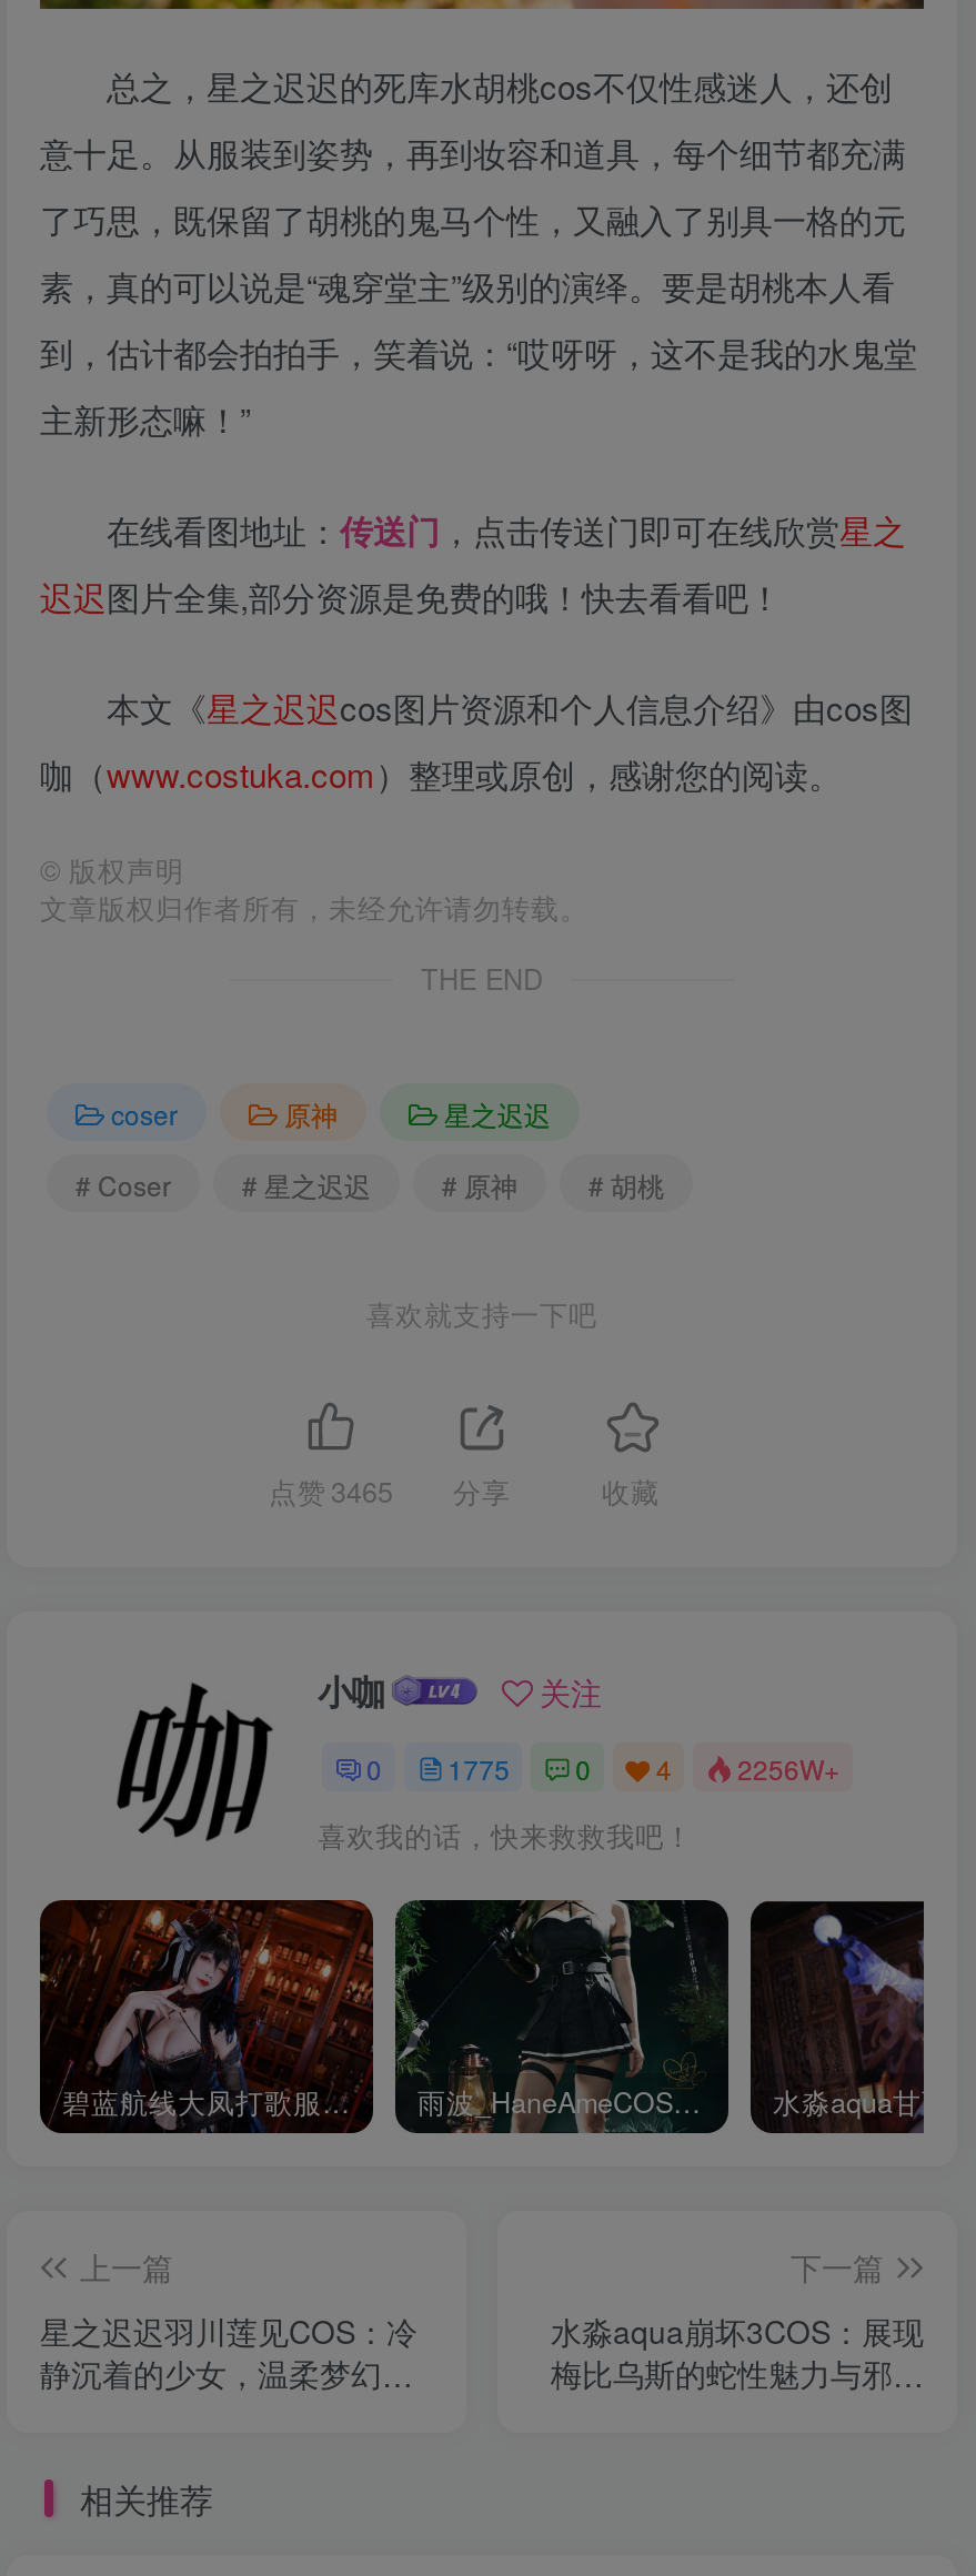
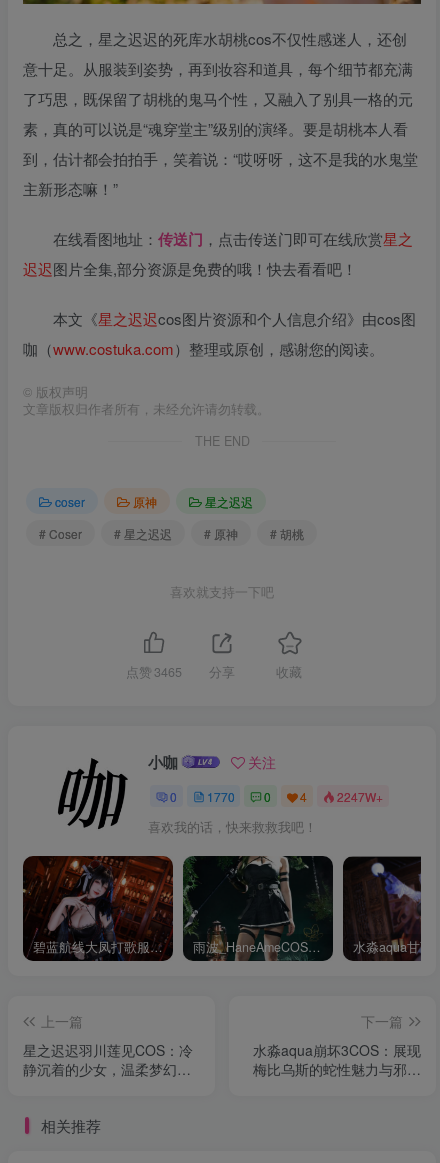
- 1775
+ 1770

- 2256W+
+ 2247W+
